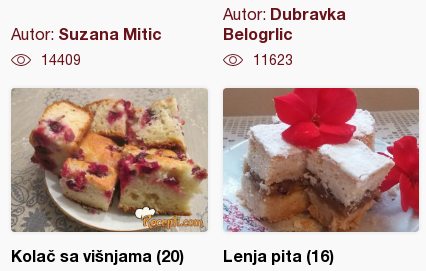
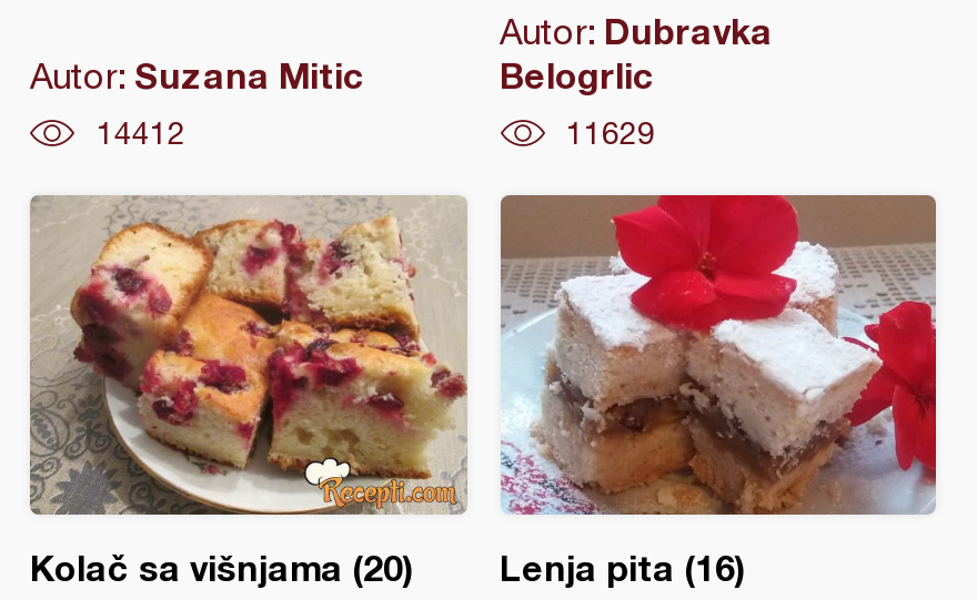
- 14409
+ 14412

- 11623
+ 11629
